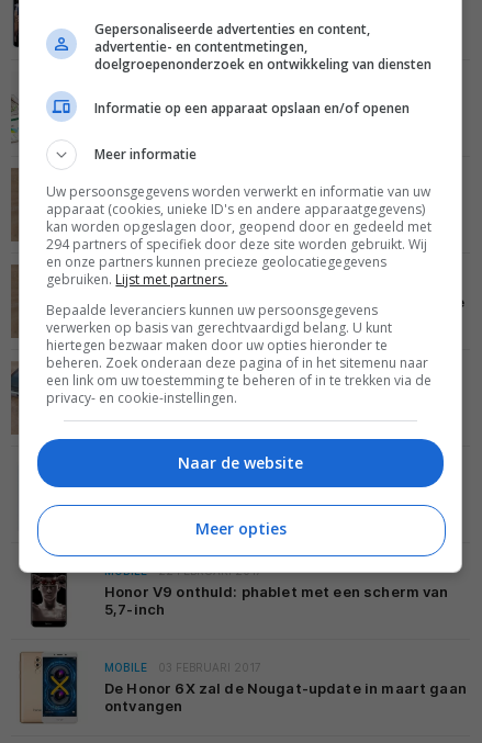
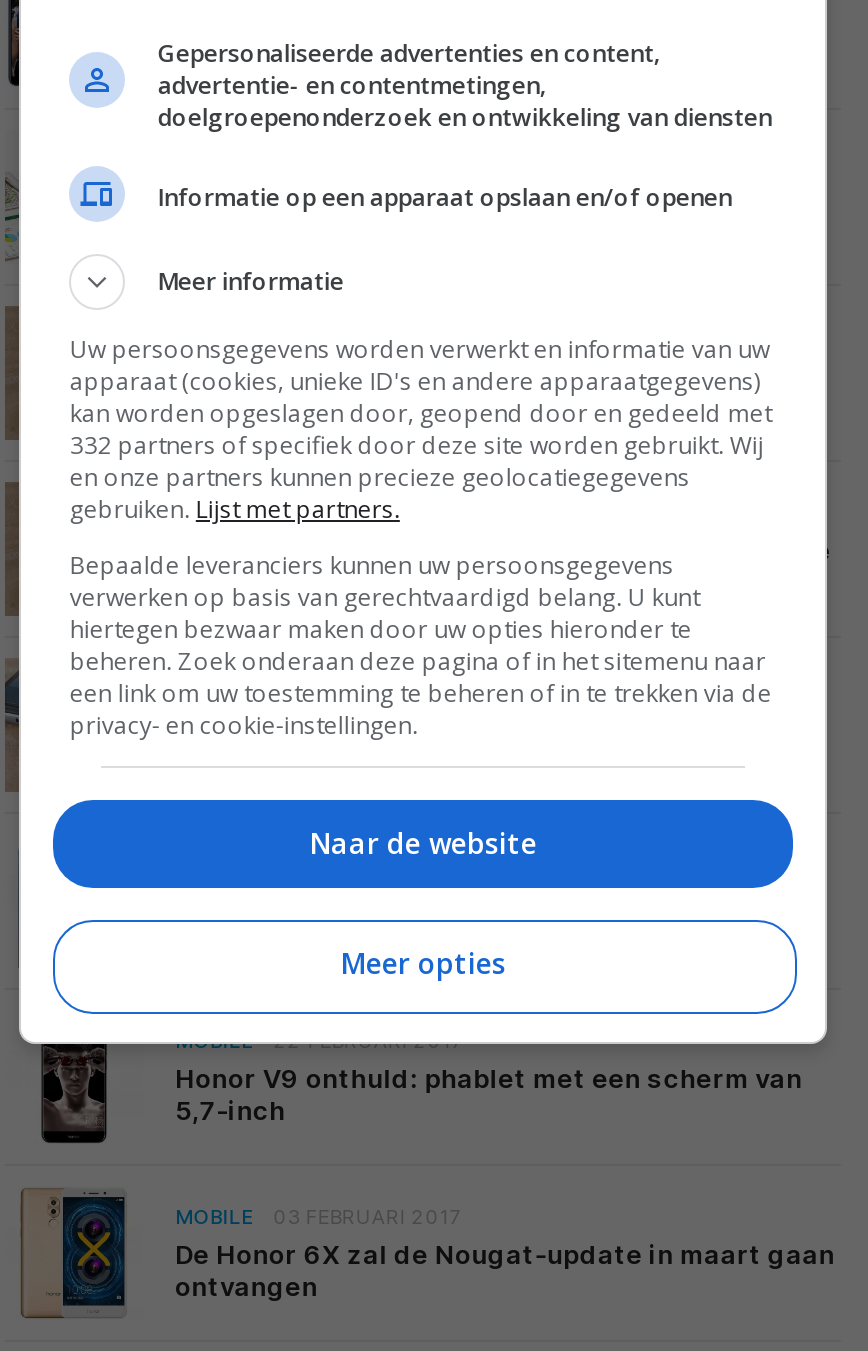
- 294 partners of specifiek door deze site worden gebruikt. Wij
+ 332 partners of specifiek door deze site worden gebruikt. Wij
